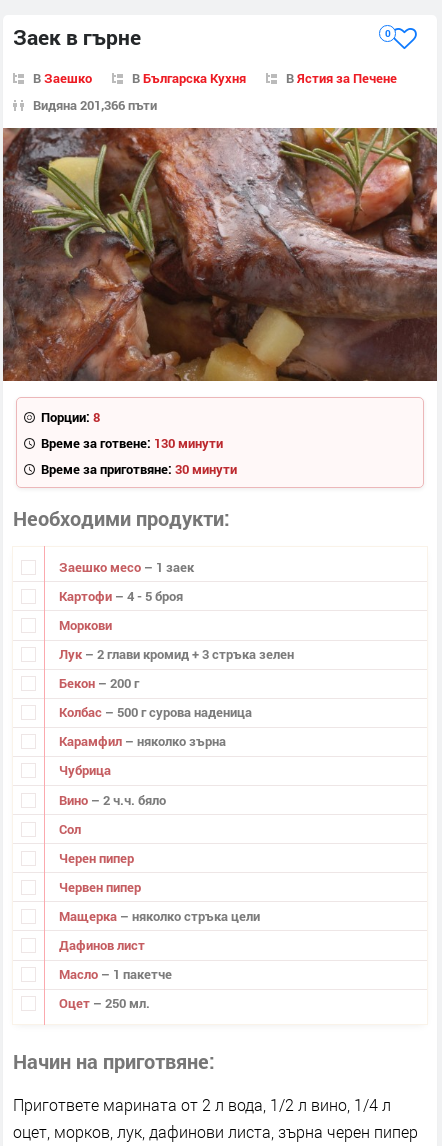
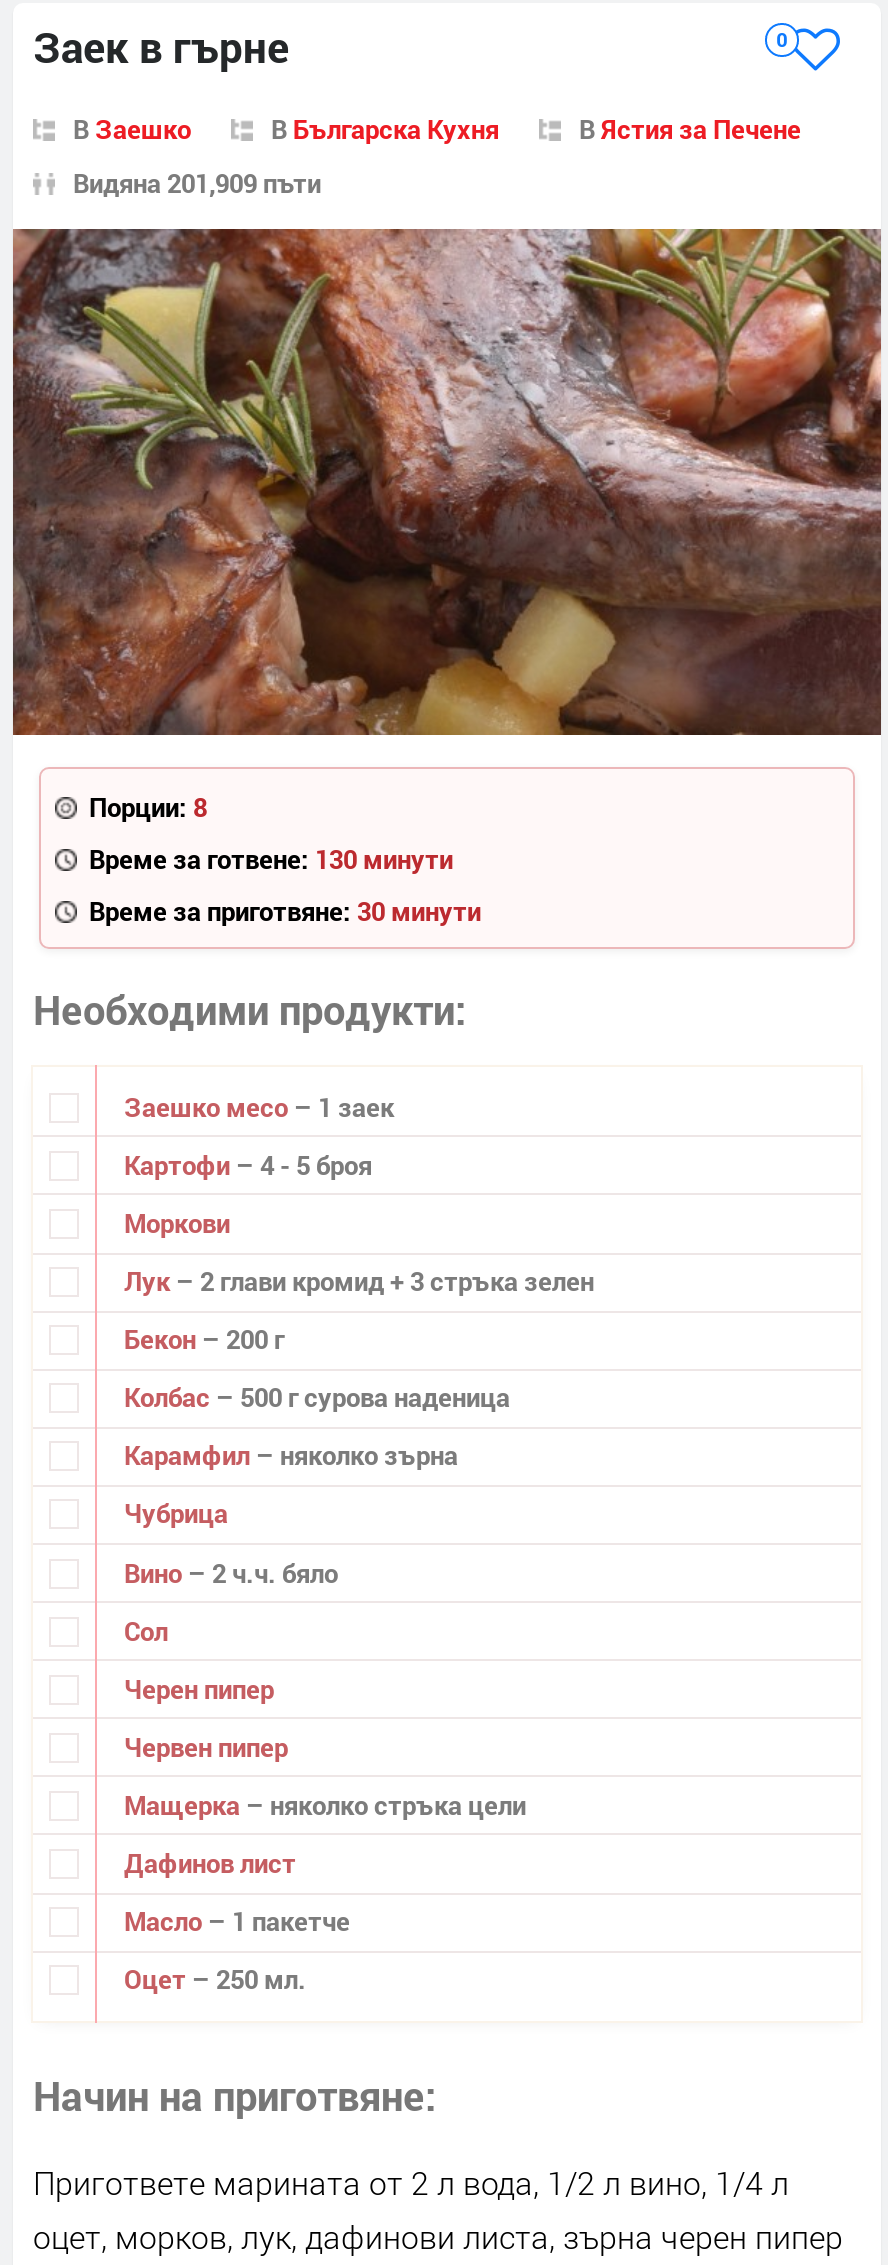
- Видяна 201,366 пъти
+ Видяна 201,909 пъти
